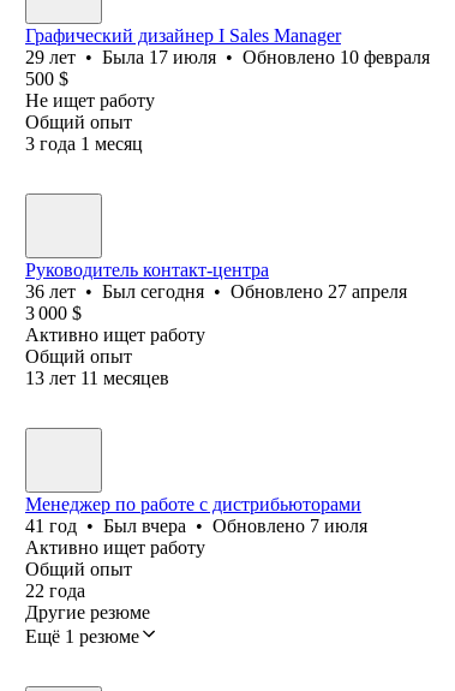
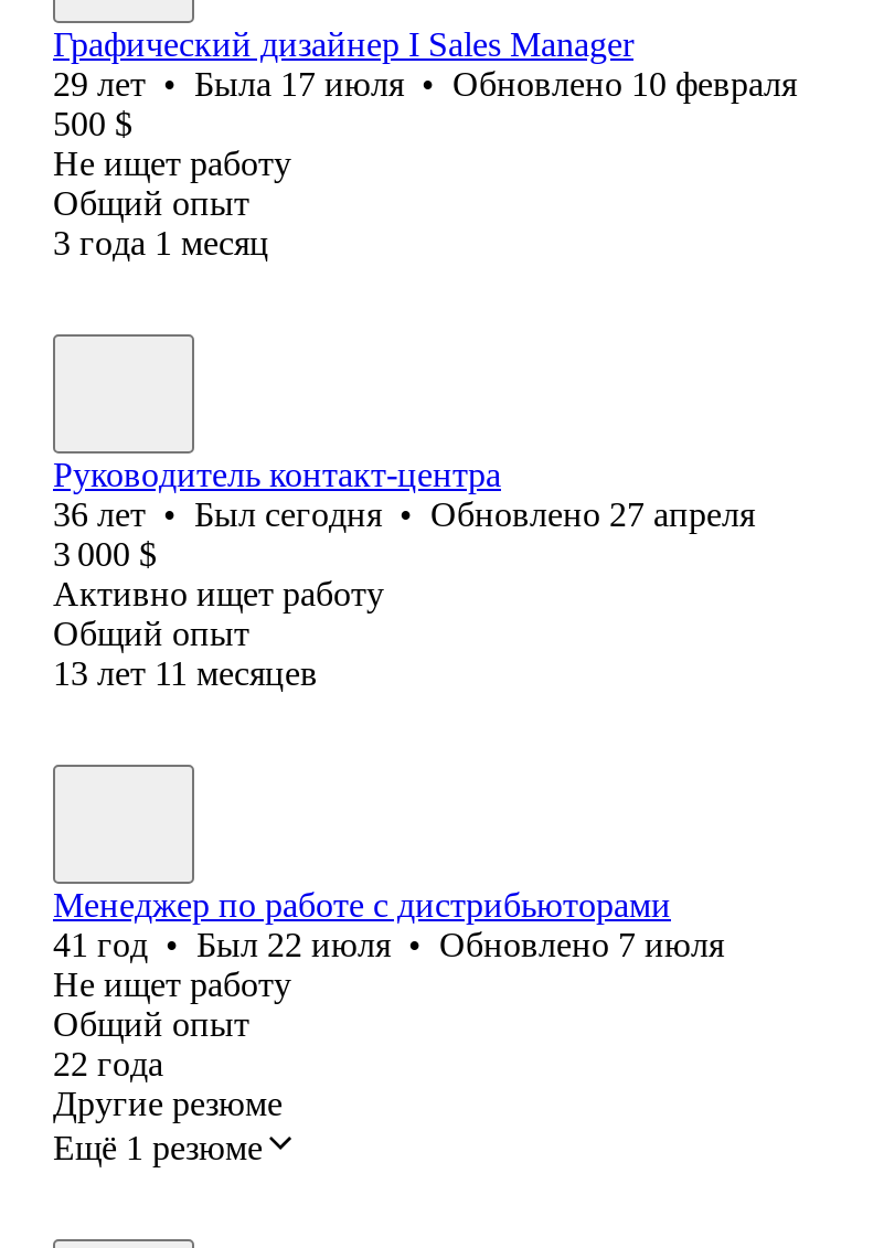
- 41 год • Был вчера • Обновлено 7 июля
- Активно ищет работу
+ 41 год • Был 22 июля • Обновлено 7 июля
+ Не ищет работу
